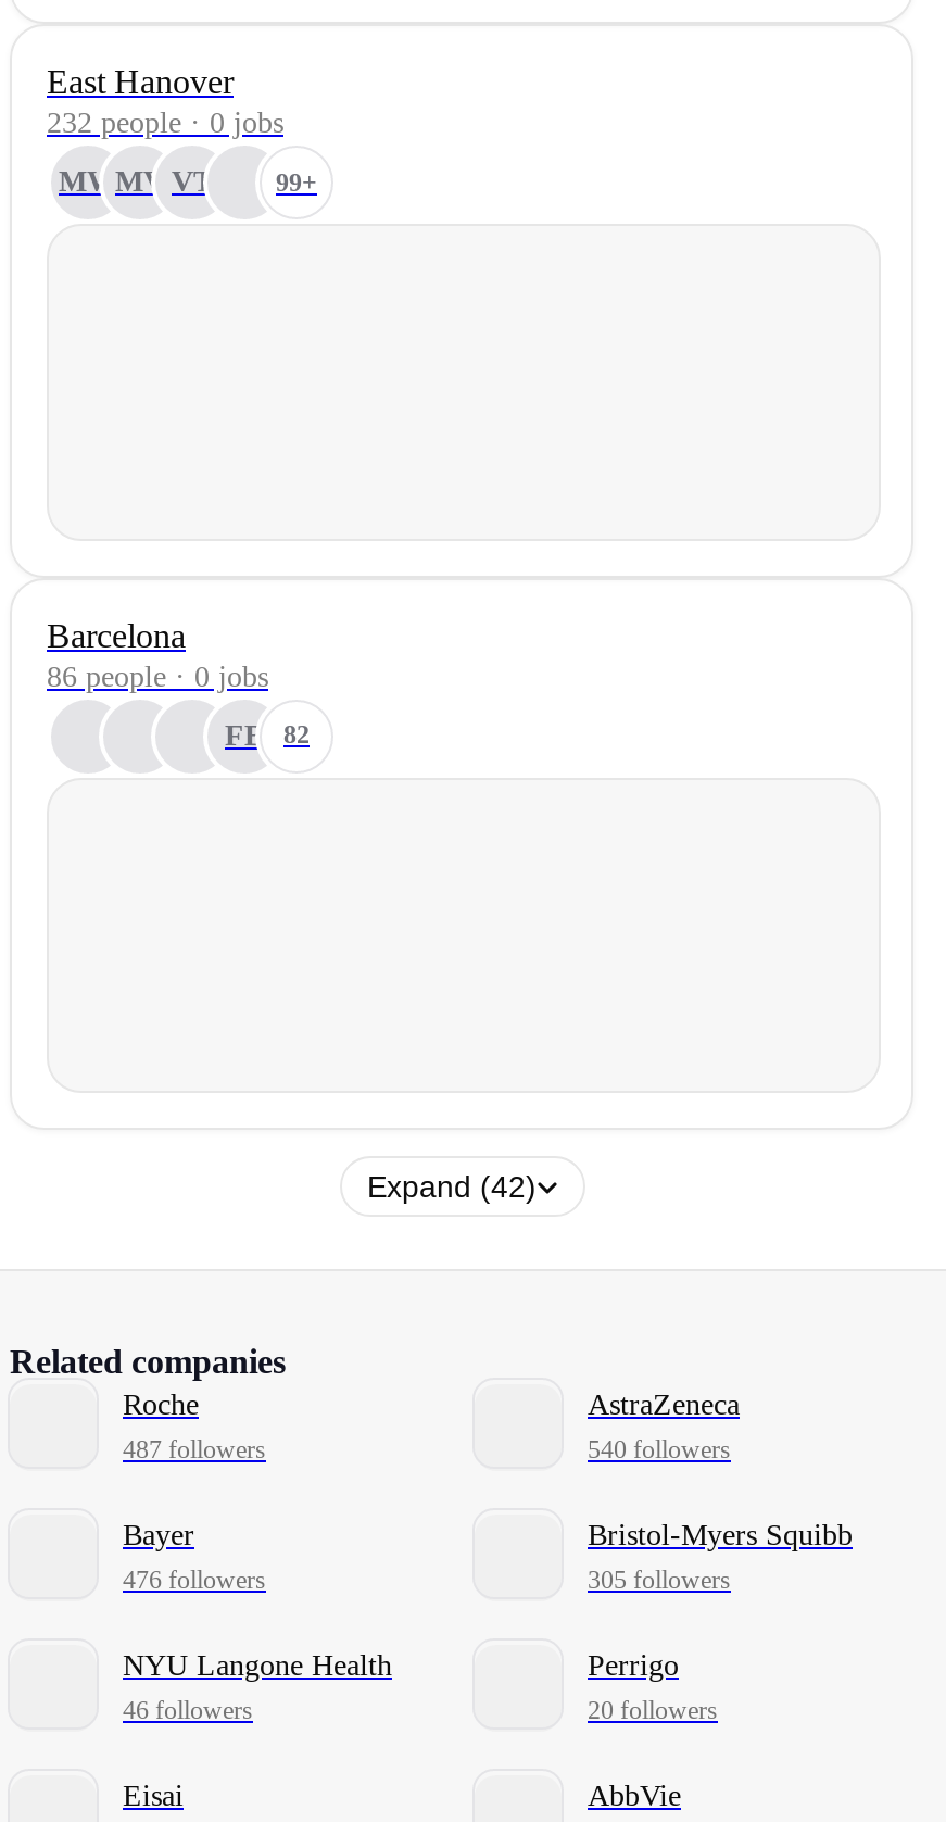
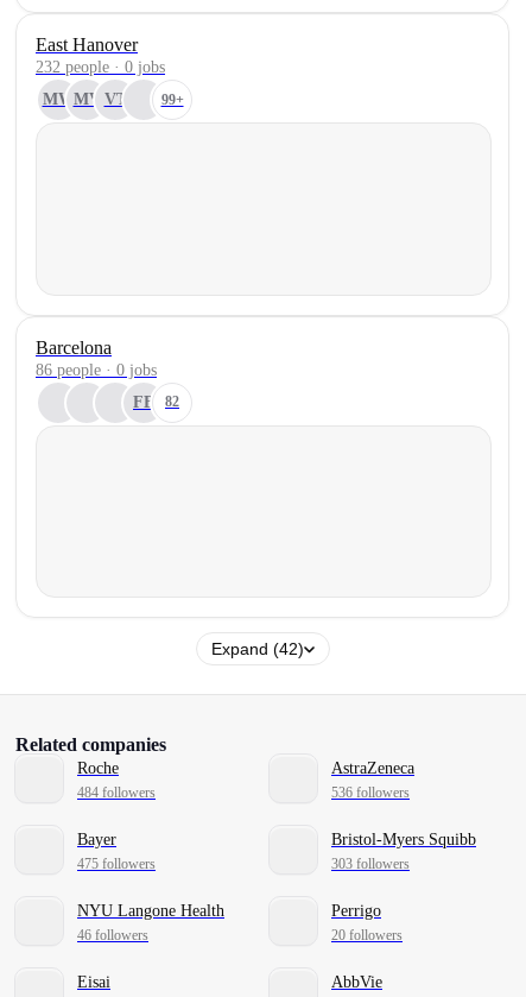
- 487 followers
+ 484 followers

- 540 followers
+ 536 followers

- 476 followers
+ 475 followers

- 305 followers
+ 303 followers
